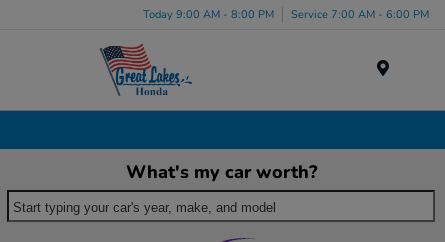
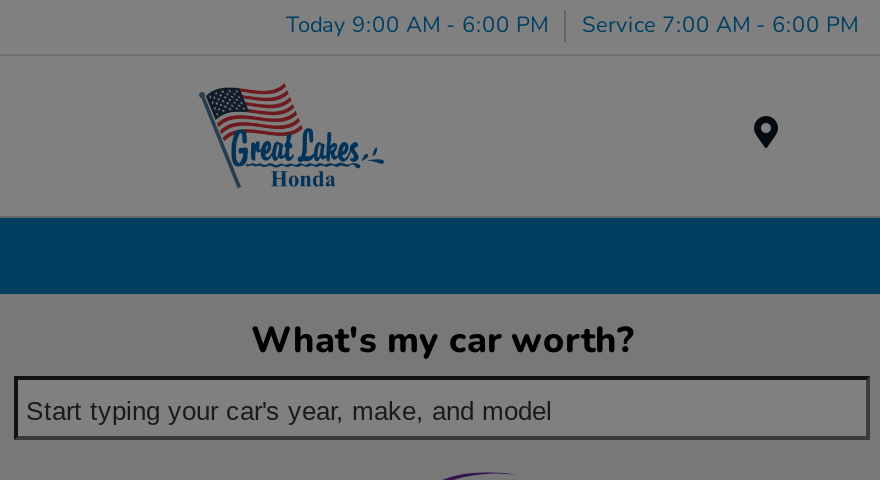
- Today 9:00 AM - 8:00 PM Service 7:00 AM - 6:00 PM
+ Today 9:00 AM - 6:00 PM Service 7:00 AM - 6:00 PM
